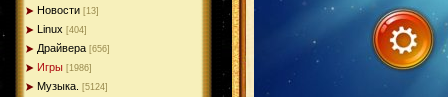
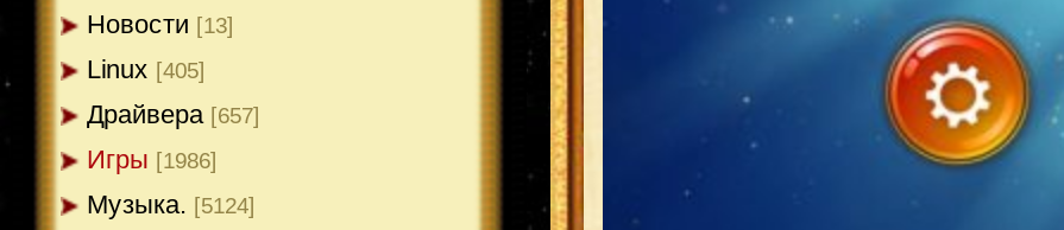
- Linux [404]
+ Linux [405]

- Драйвера [656]
+ Драйвера [657]
